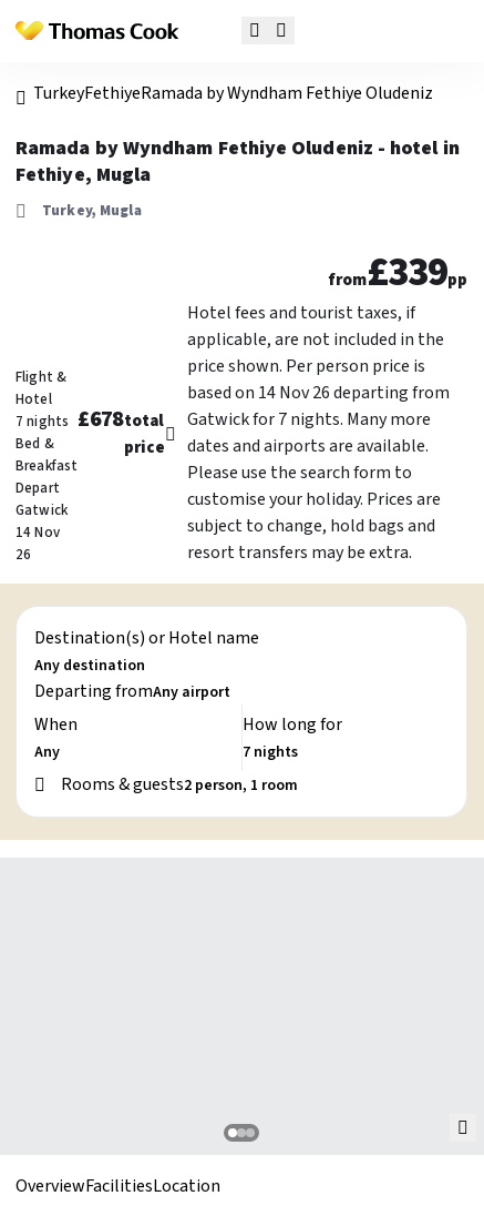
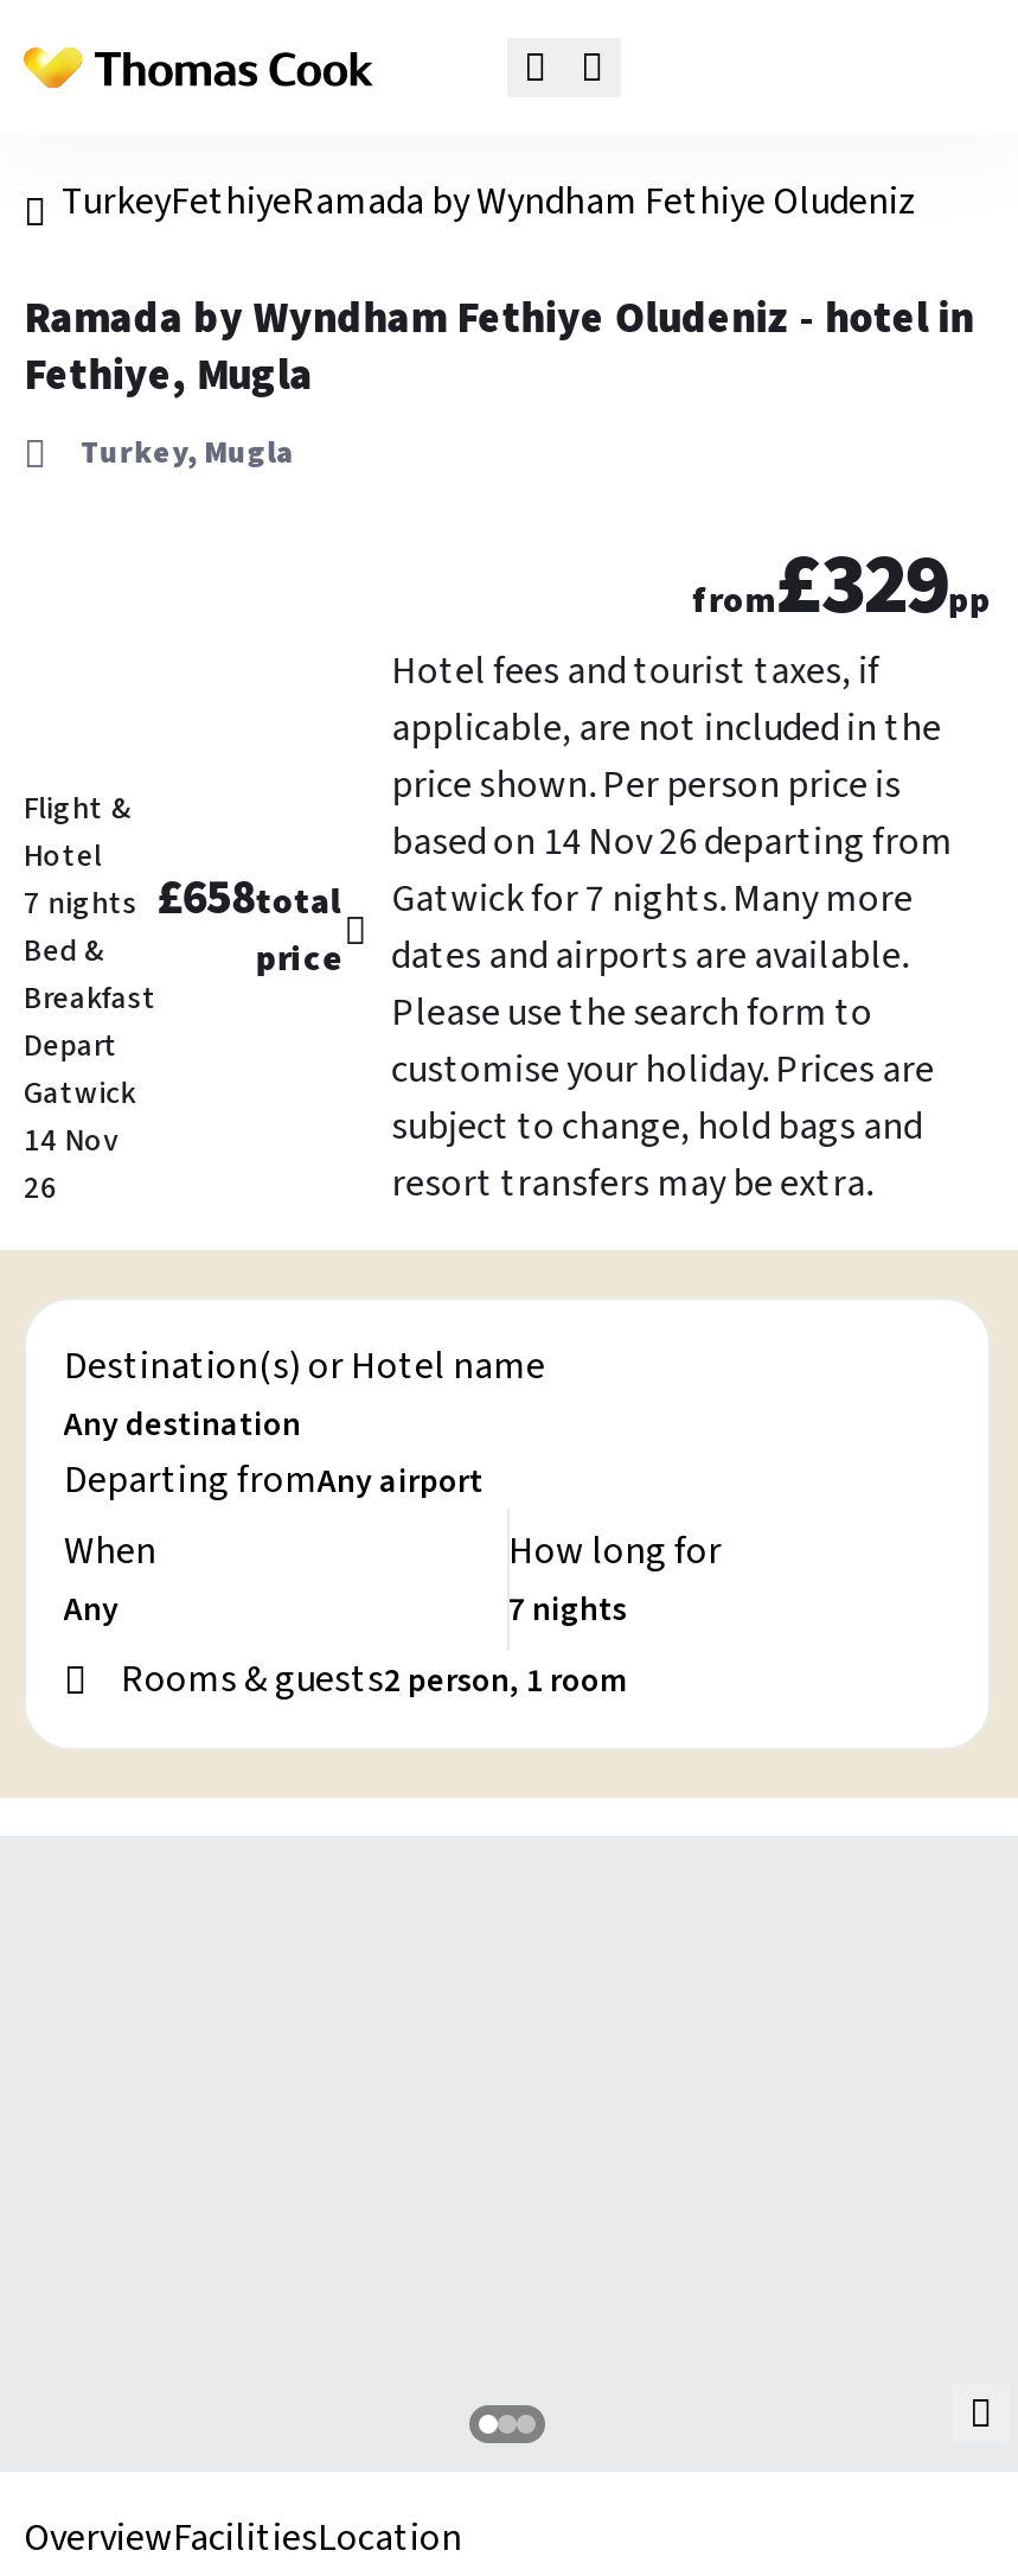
- from£339pp
+ from£329pp

- 7 nights £678total Gatwick for 7 nights. Many more
+ 7 nights £658total Gatwick for 7 nights. Many more
